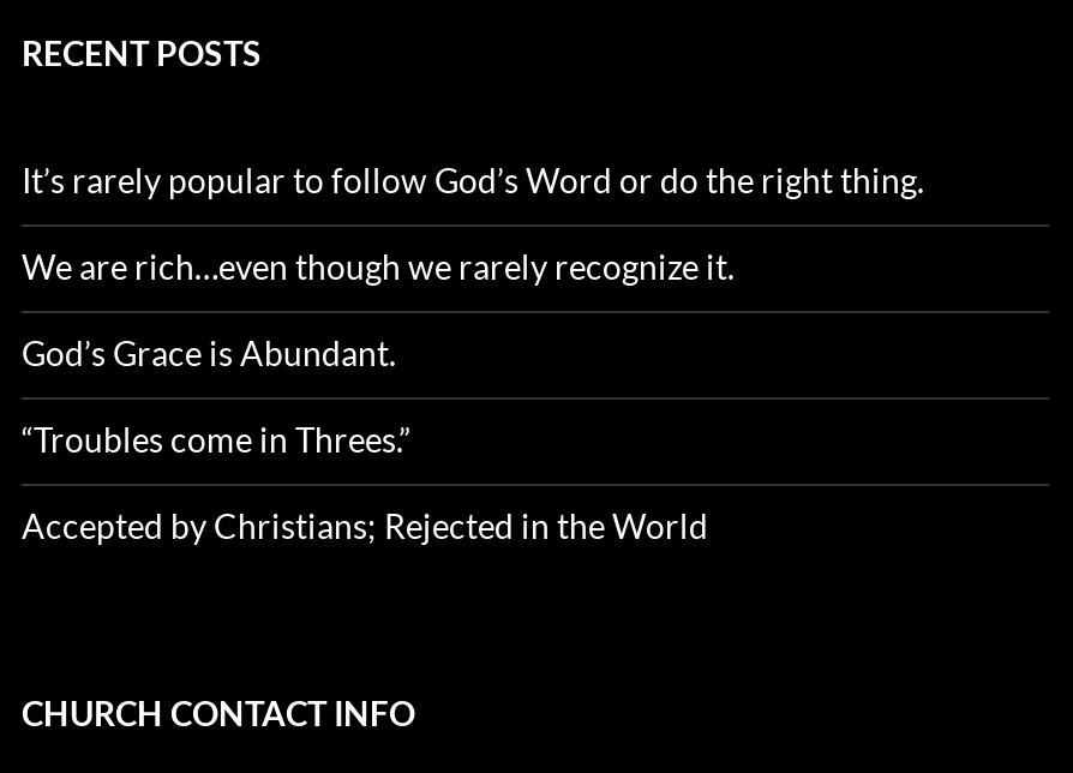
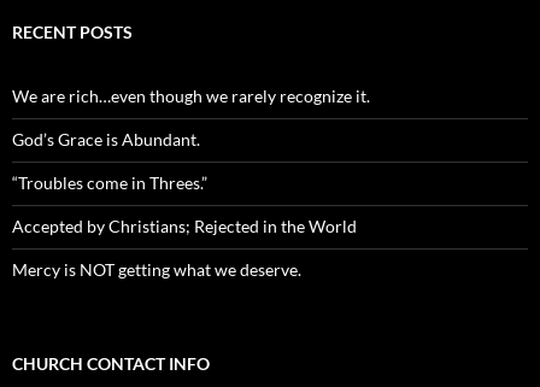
- It’s rarely popular to follow God’s Word or do the right thing.

moved up: We are rich…even though we rarely recognize it. | God’s Grace is Abundant. | “Troubles come in Threes.” | Accepted by Christians; Rejected in the World

+ Mercy is NOT getting what we deserve.
